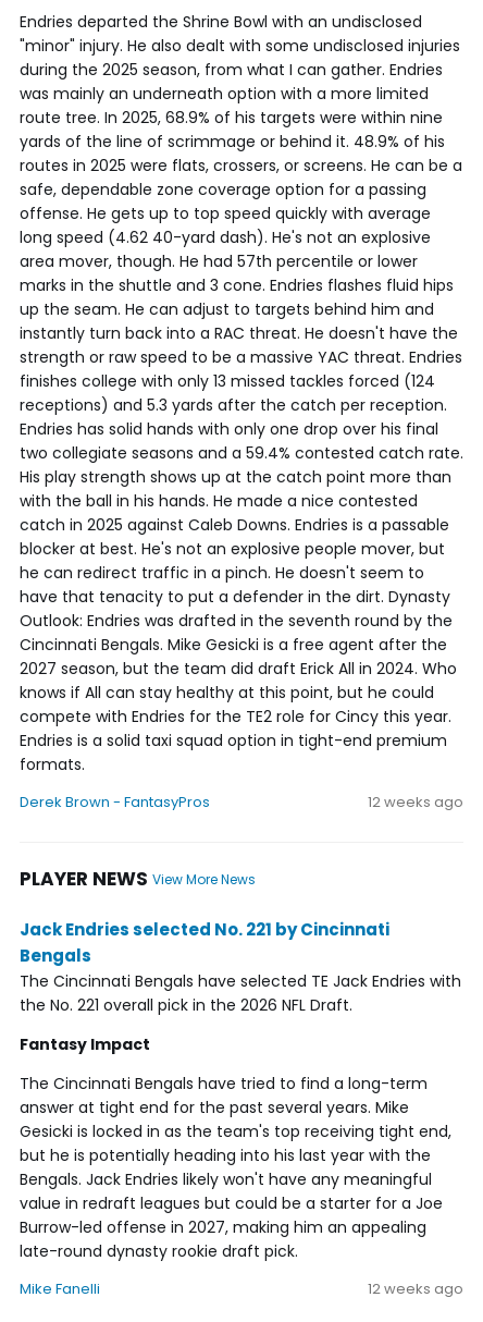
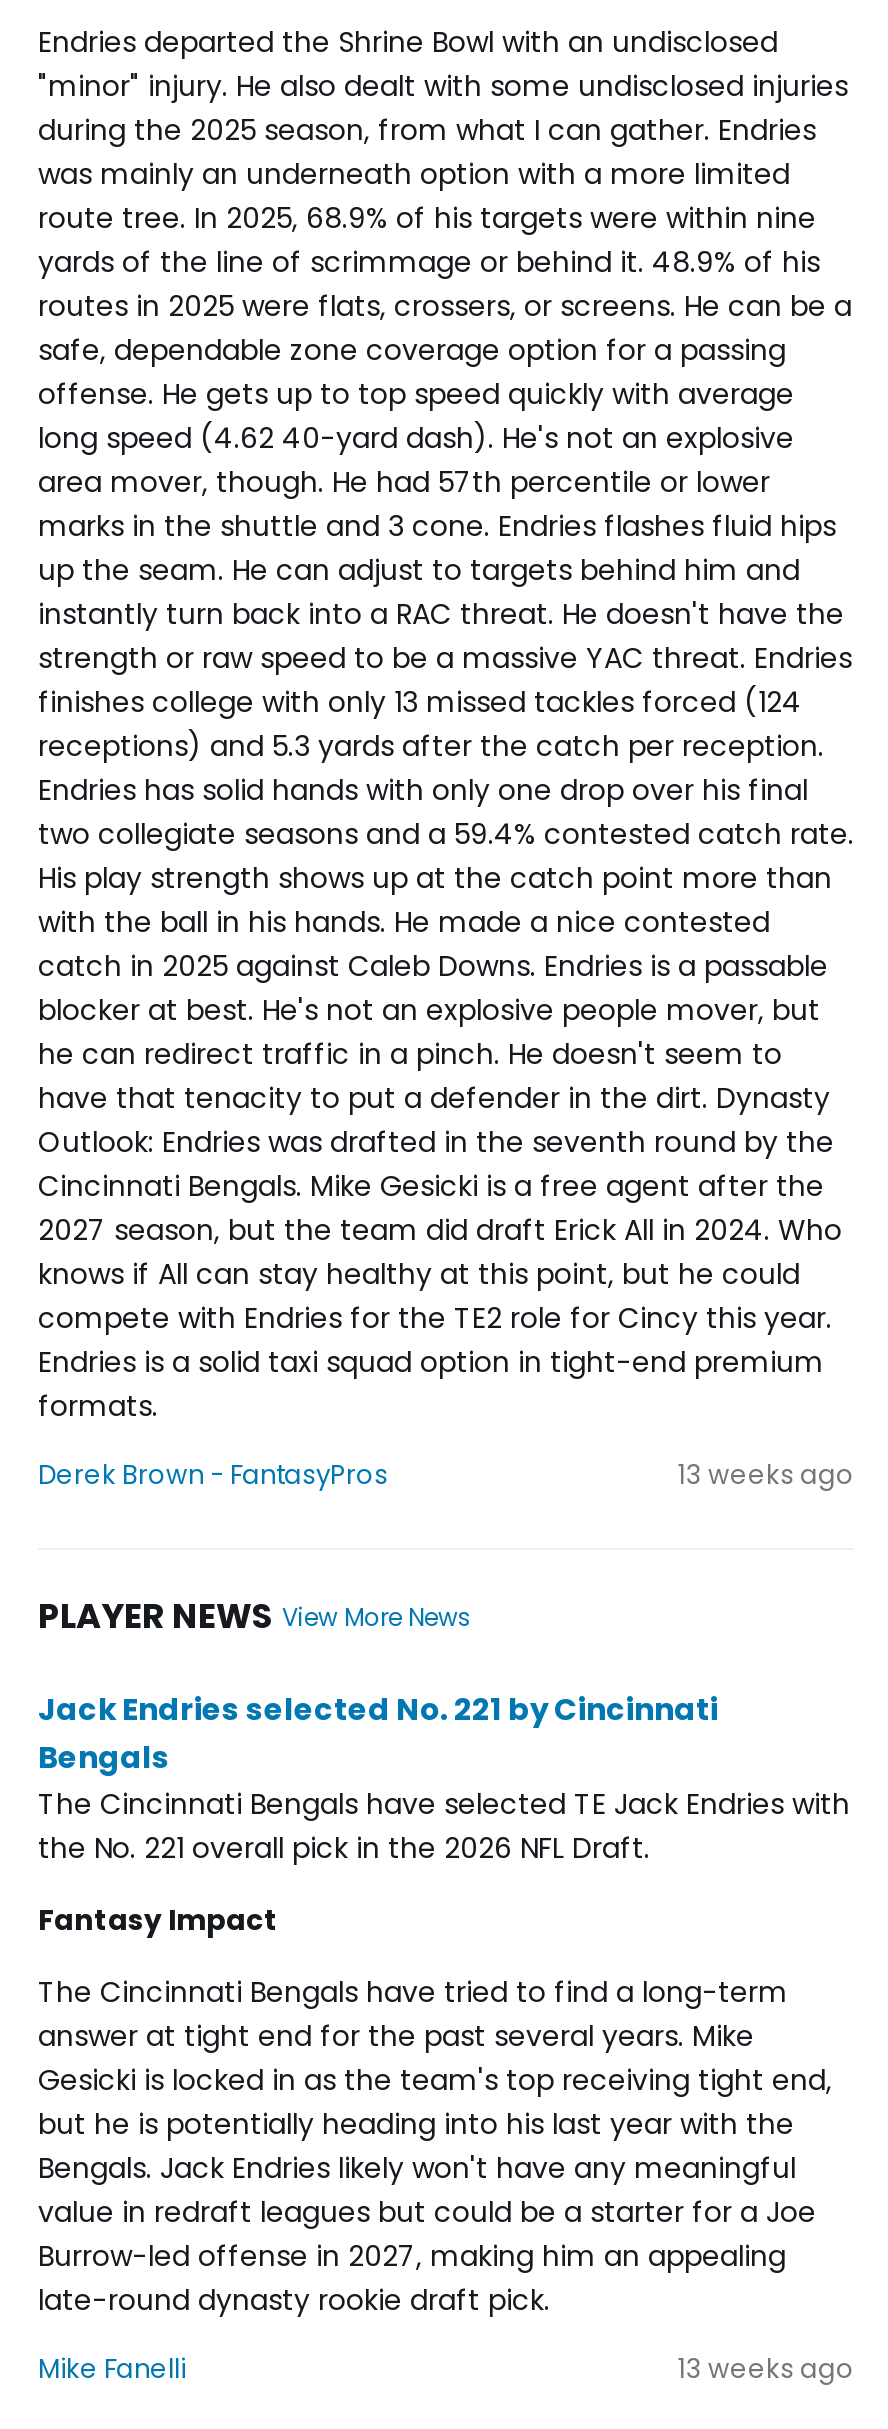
- 12 weeks ago
+ 13 weeks ago

- 12 weeks ago
+ 13 weeks ago
